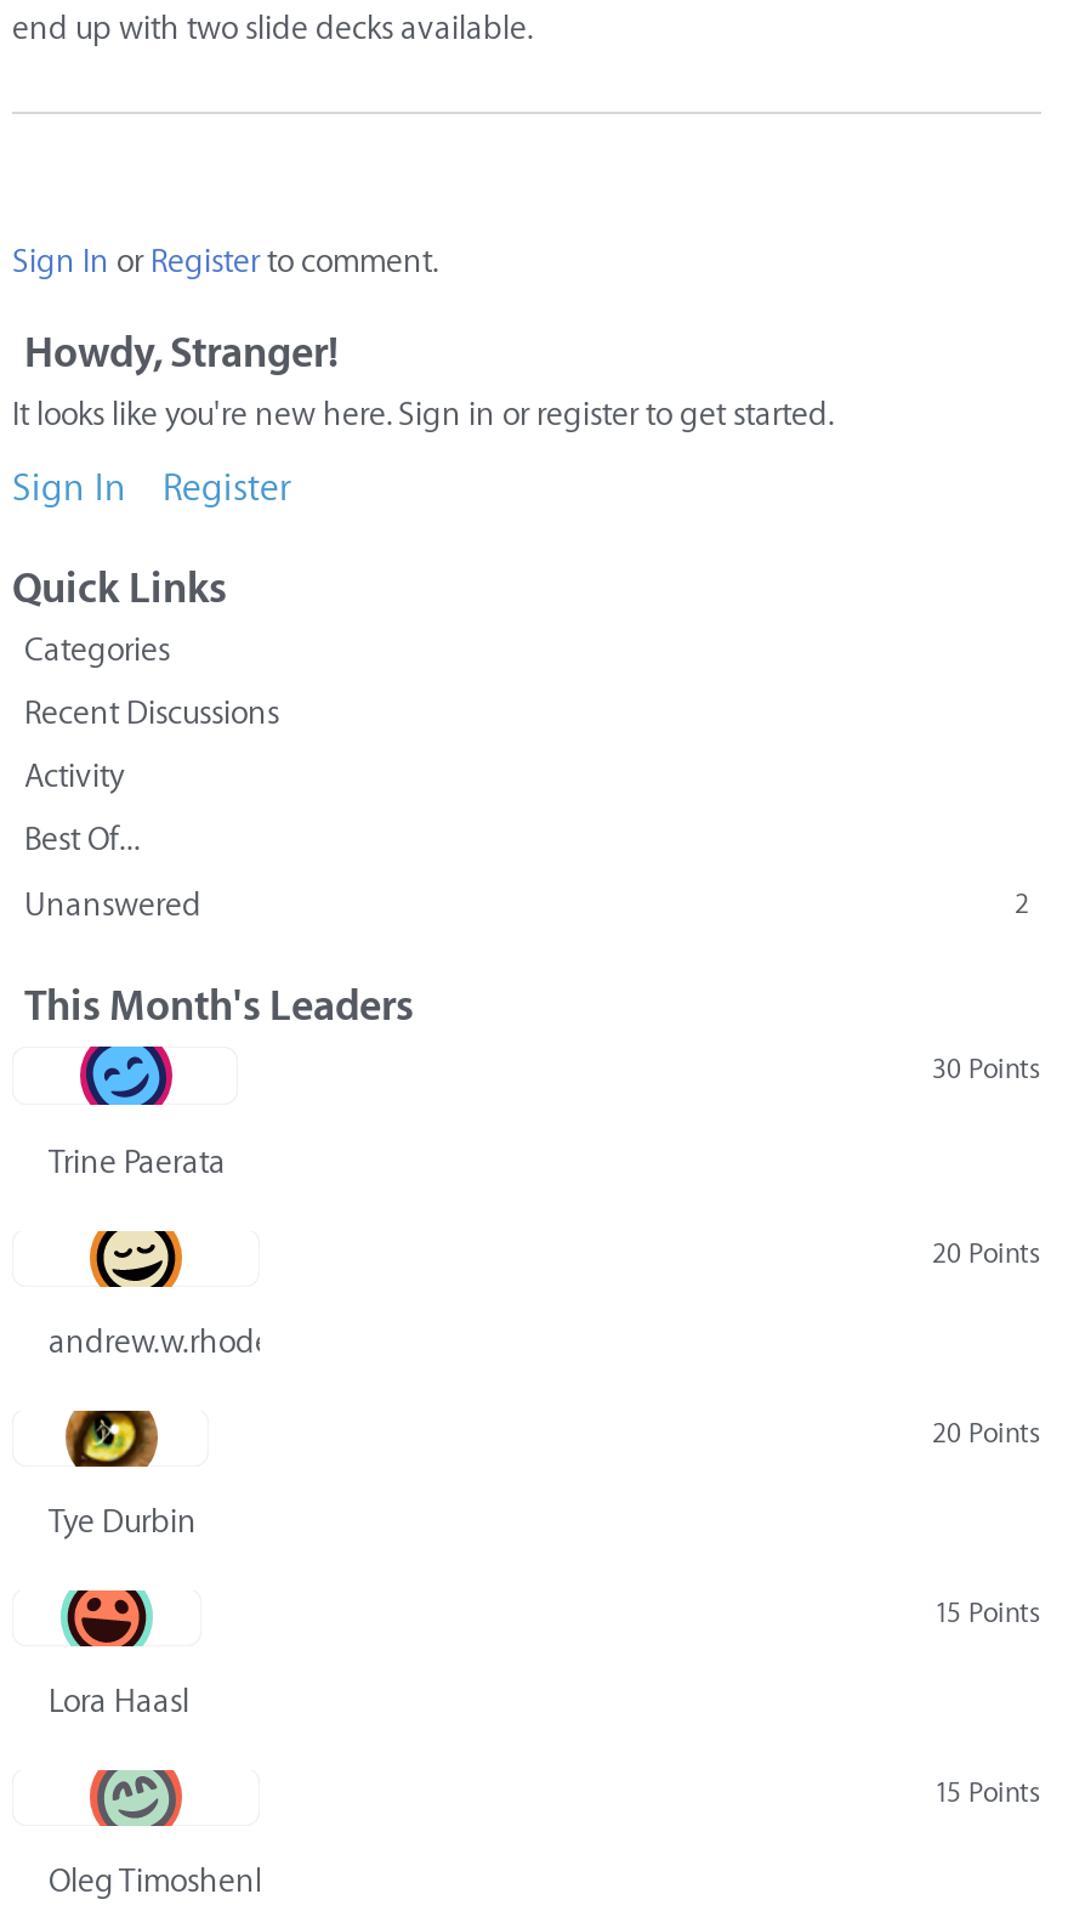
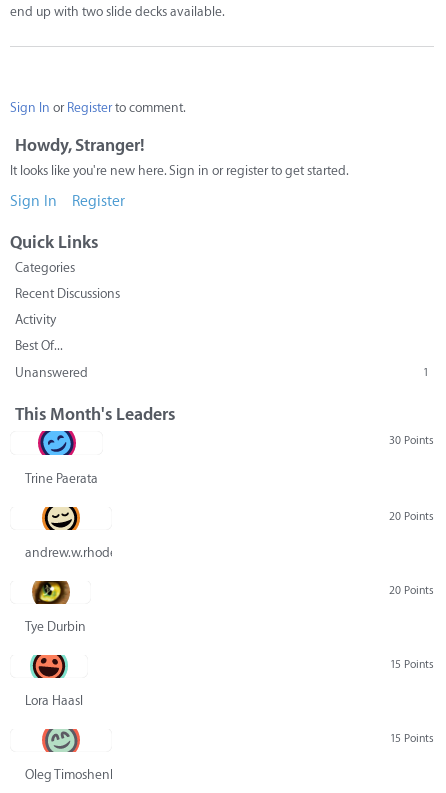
- 2
+ 1
